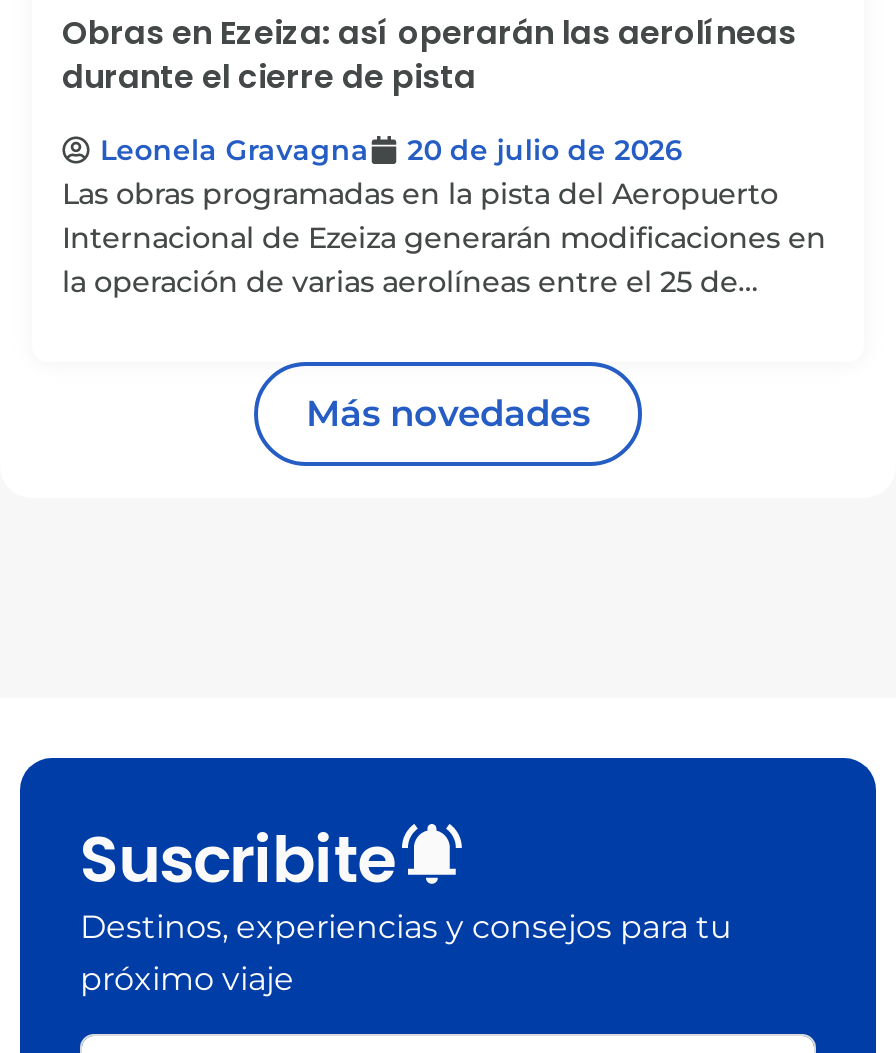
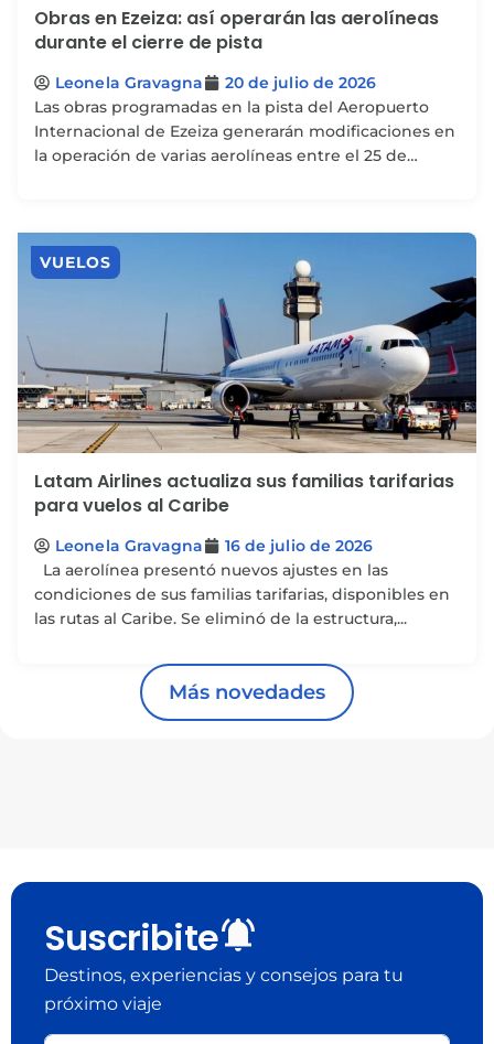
+ [image]
+ VUELOS

+ Latam Airlines actualiza sus familias tarifarias
+ para vuelos al Caribe
+ Leonela Gravagna
+ 16 de julio de 2026
+ La aerolínea presentó nuevos ajustes en las
+ condiciones de sus familias tarifarias, disponibles en
+ las rutas al Caribe. Se eliminó de la estructura,...
